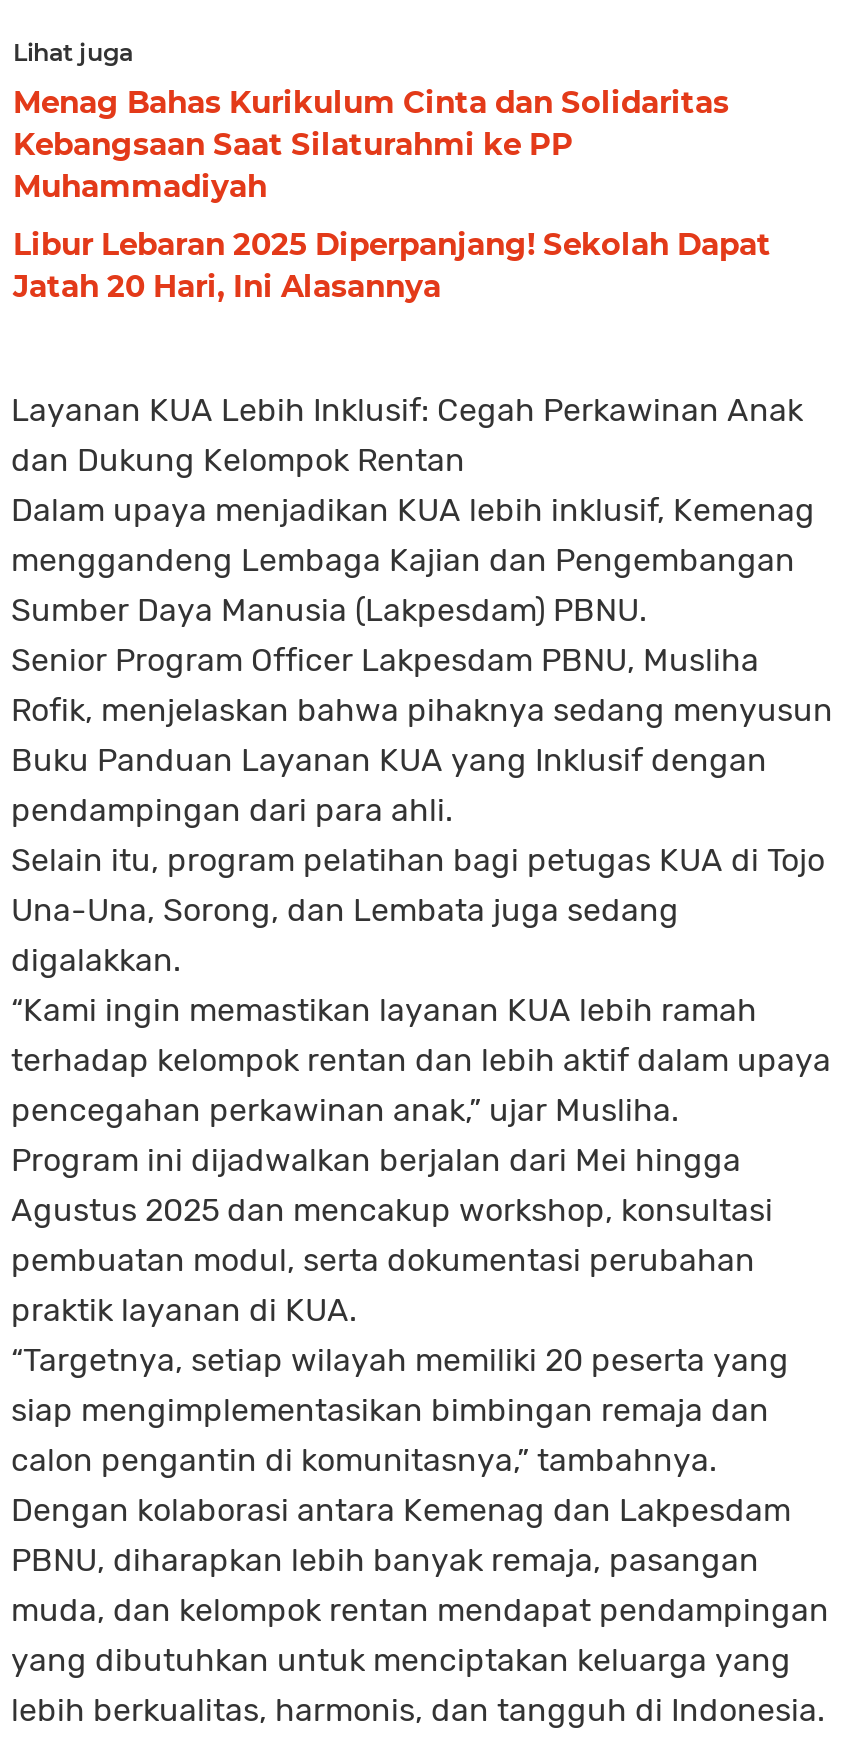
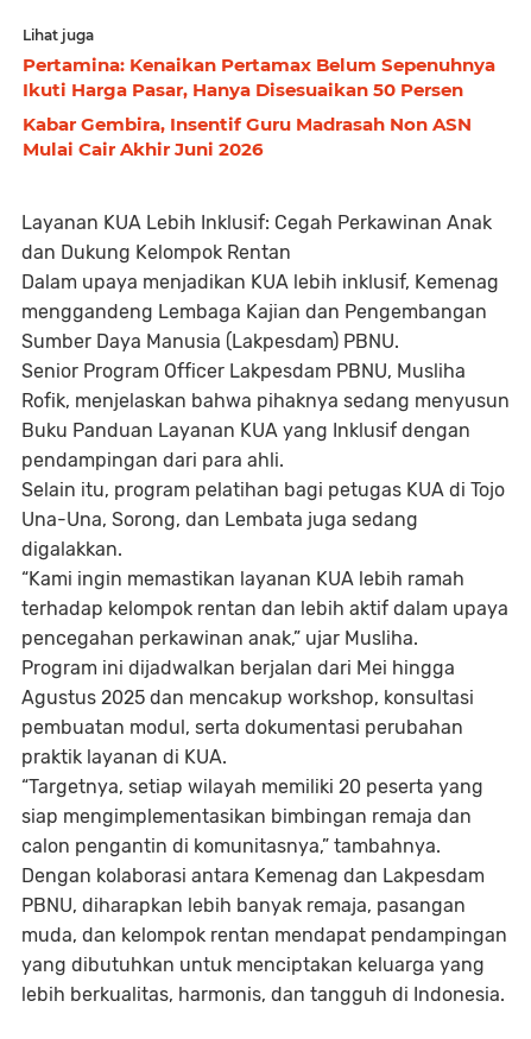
- Menag Bahas Kurikulum Cinta dan Solidaritas
- Kebangsaan Saat Silaturahmi ke PP
- Muhammadiyah
+ Pertamina: Kenaikan Pertamax Belum Sepenuhnya
+ Ikuti Harga Pasar, Hanya Disesuaikan 50 Persen

- Libur Lebaran 2025 Diperpanjang! Sekolah Dapat
- Jatah 20 Hari, Ini Alasannya
+ Kabar Gembira, Insentif Guru Madrasah Non ASN
+ Mulai Cair Akhir Juni 2026
